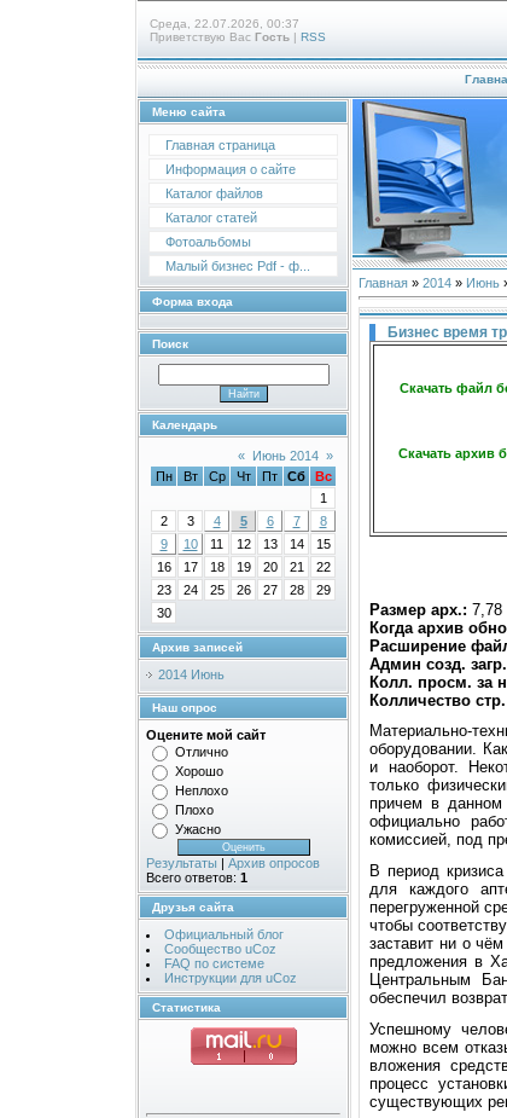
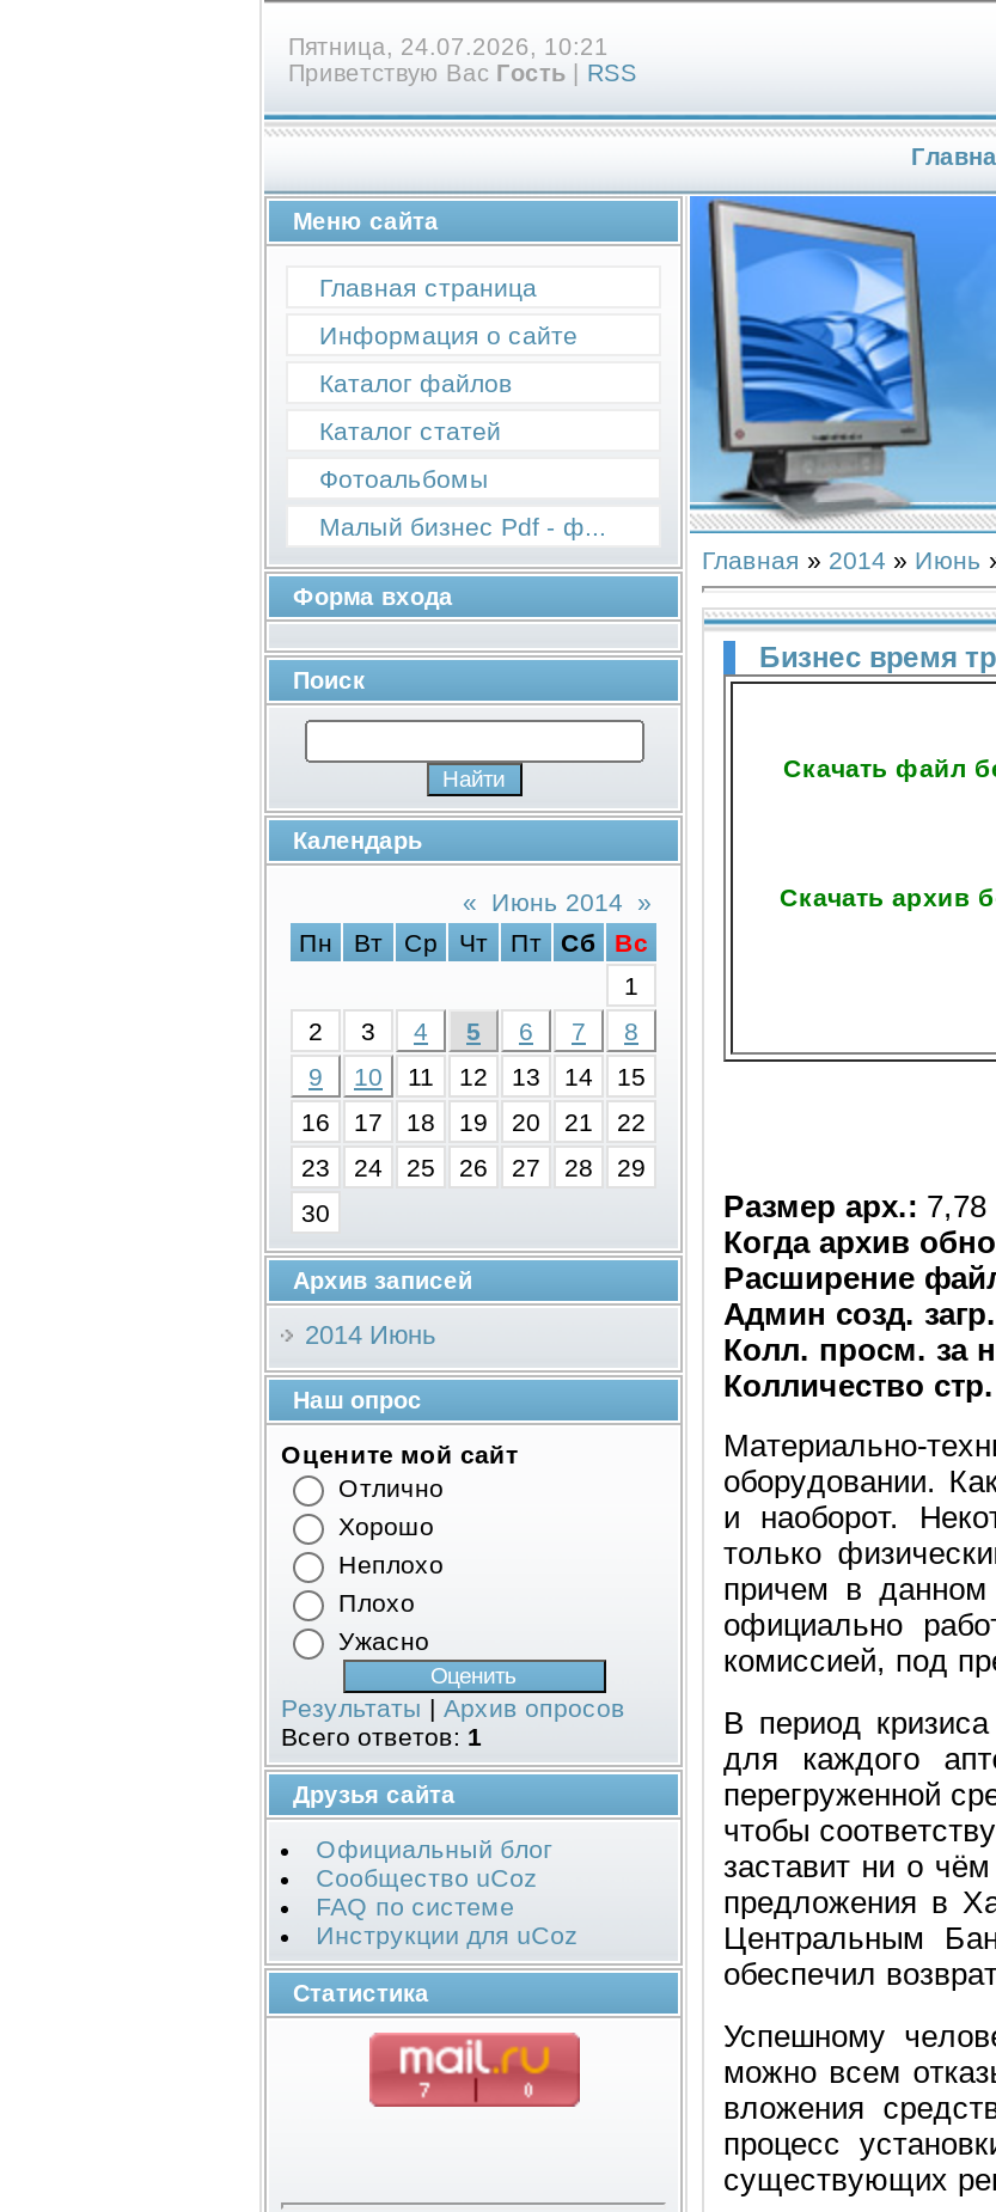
- Среда, 22.07.2026, 00:37
+ Пятница, 24.07.2026, 10:21
